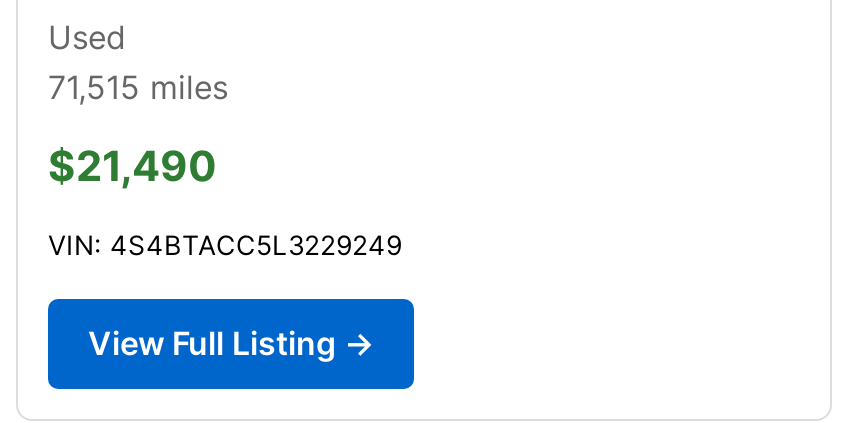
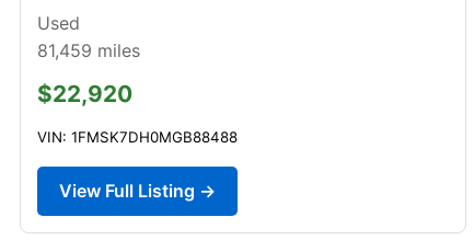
- 71,515 miles
+ 81,459 miles

- $21,490
+ $22,920

- VIN: 4S4BTACC5L3229249
+ VIN: 1FMSK7DH0MGB88488
